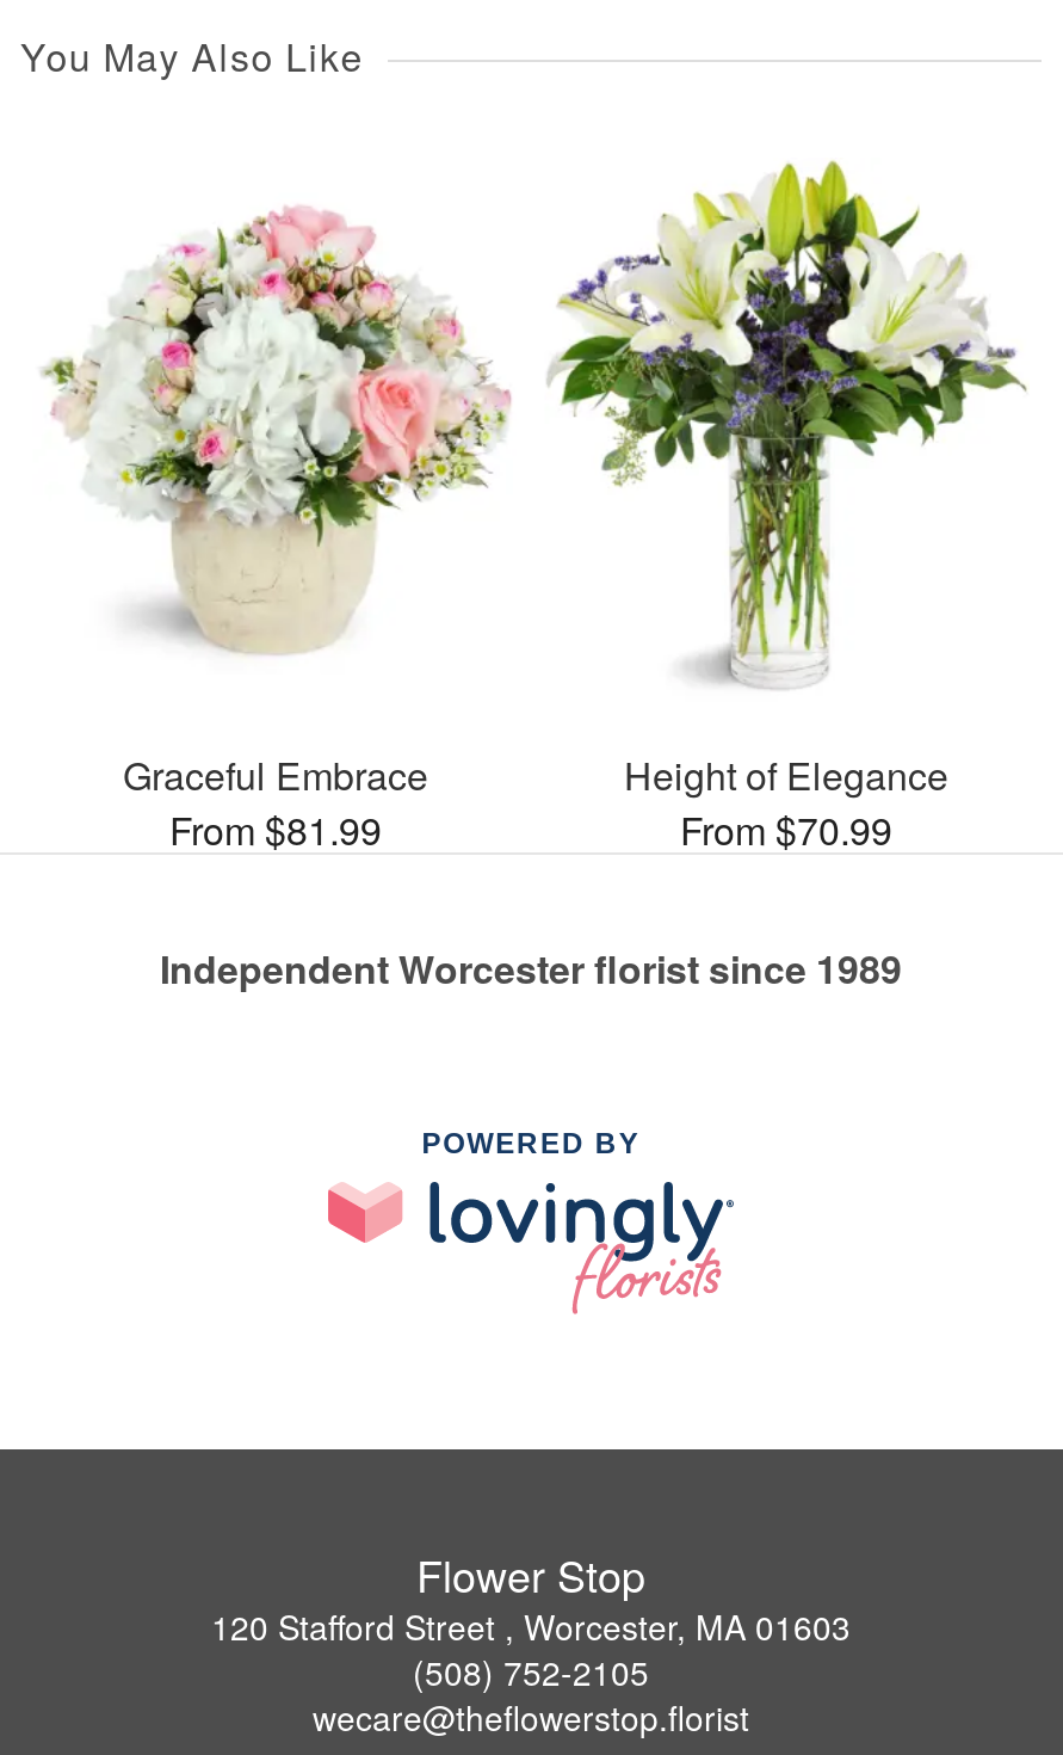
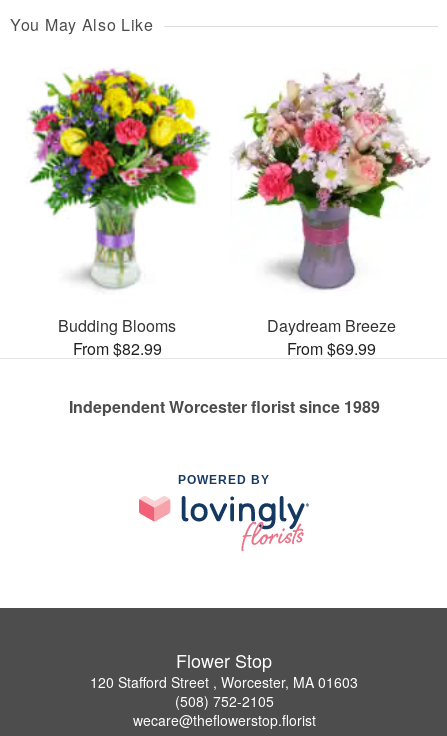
- [image]
- Graceful Embrace
- From $81.99
+ [image]
+ Budding Blooms
+ From $82.99

- [image]
- Height of Elegance
- From $70.99
+ [image]
+ Daydream Breeze
+ From $69.99
